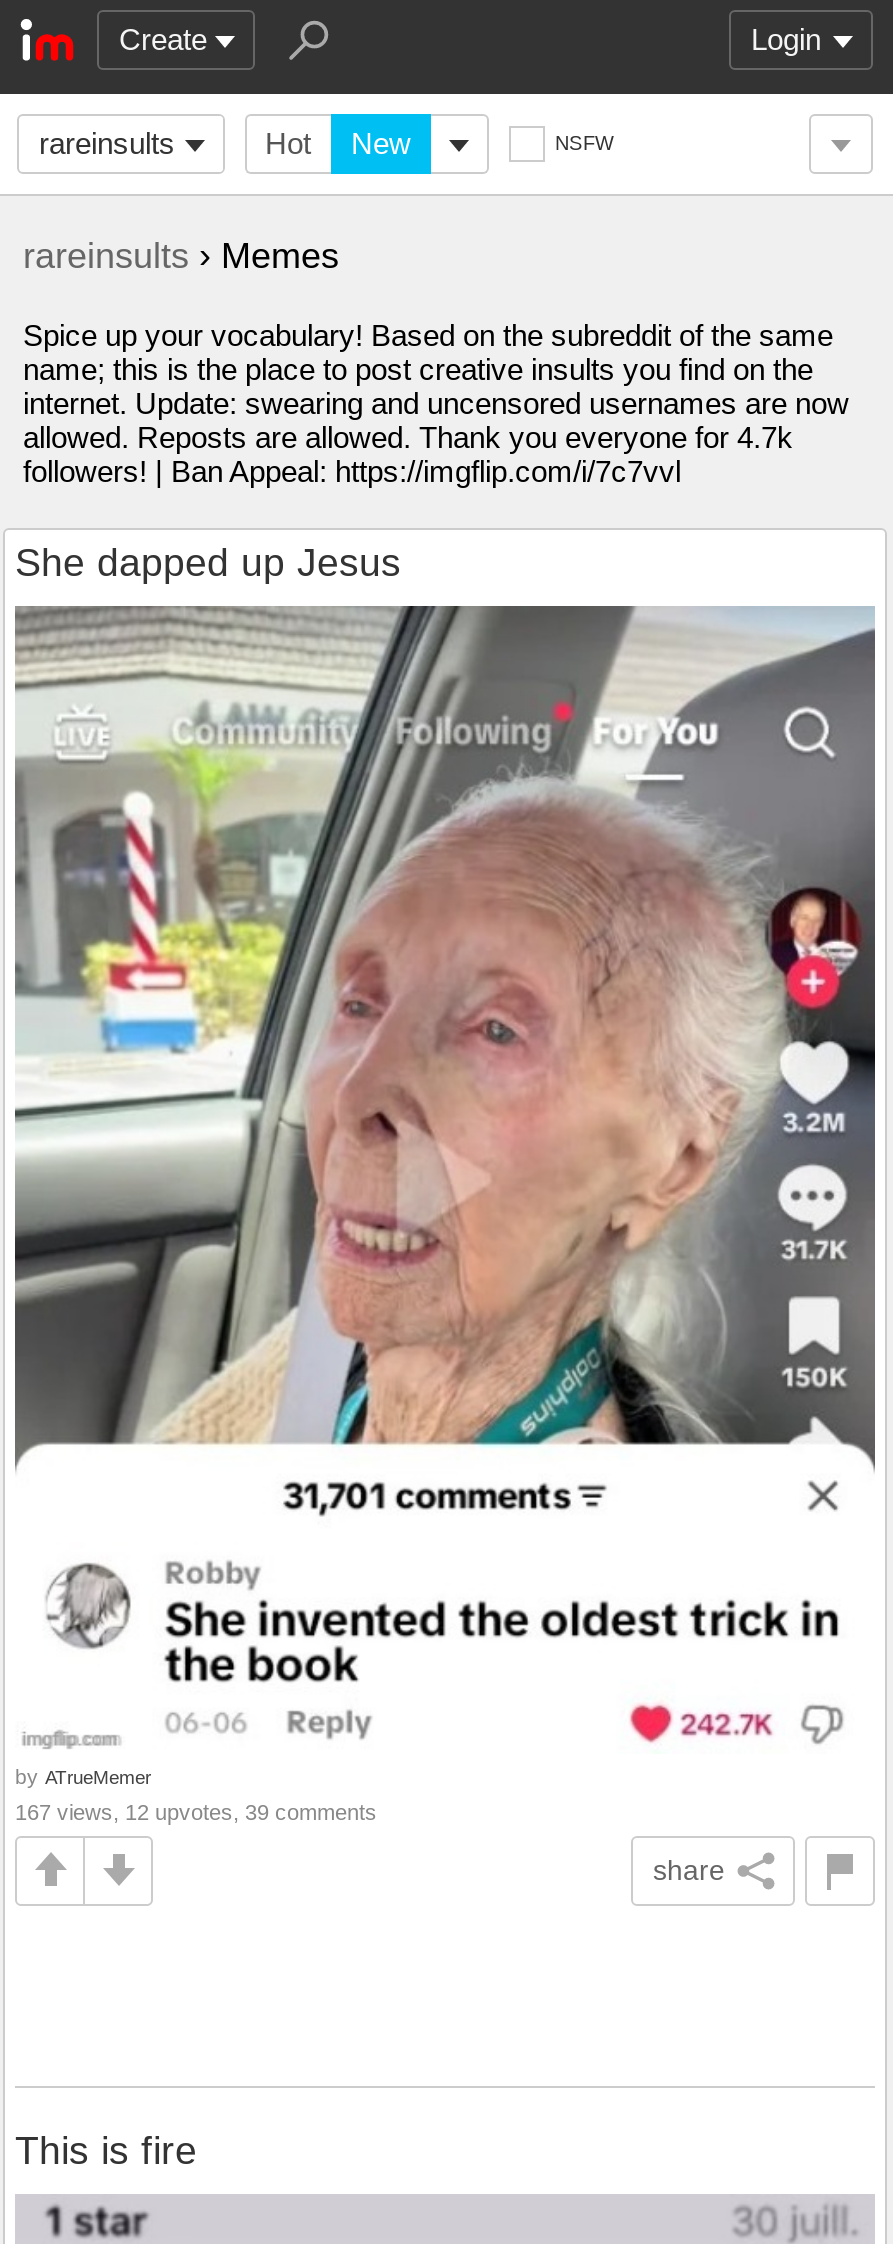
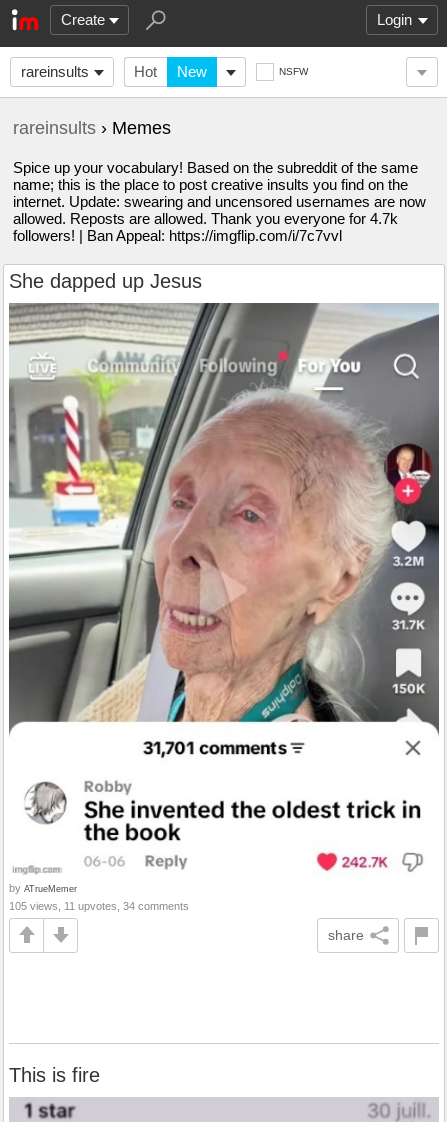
- 167 views, 12 upvotes, 39 comments
+ 105 views, 11 upvotes, 34 comments
